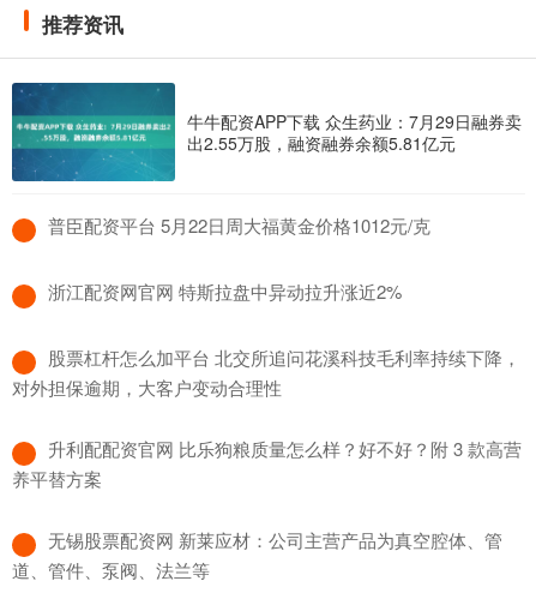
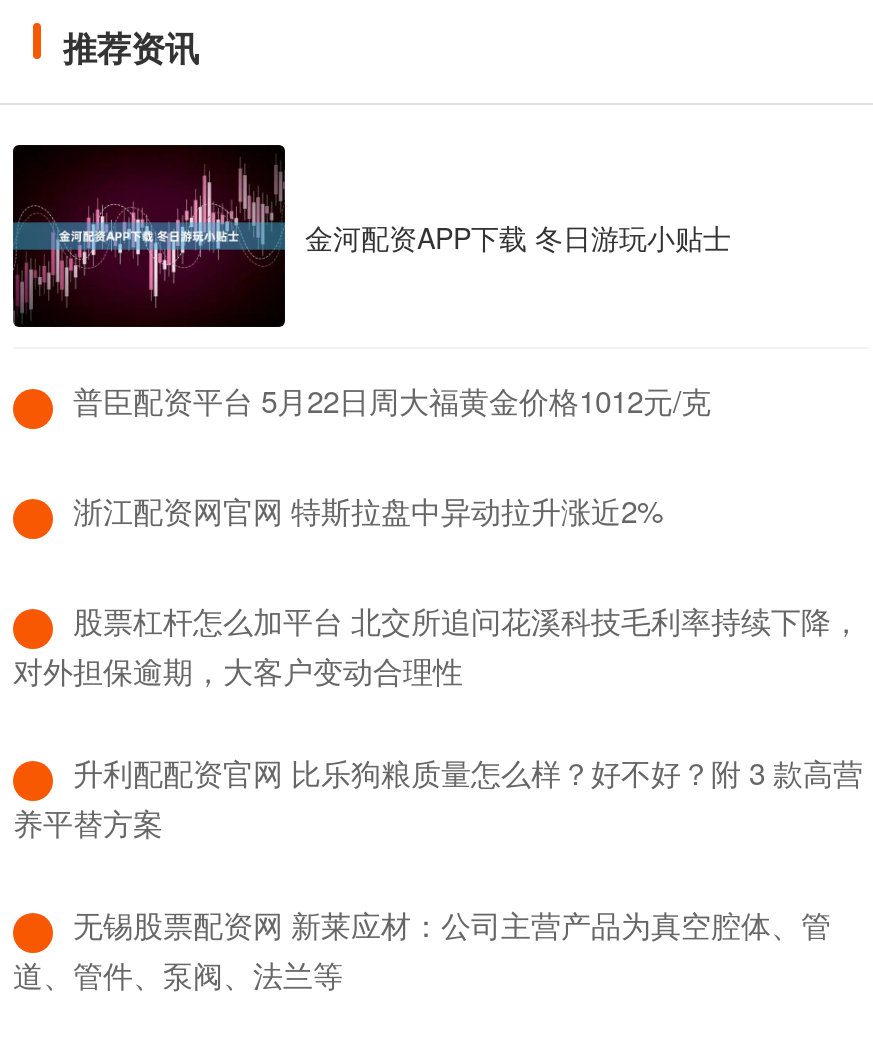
- [image]
- 牛牛配资APP下载 众生药业：7月29日融券卖
- 出2.55万股，融资融券余额5.81亿元
+ [image]
+ 金河配资APP下载 冬日游玩小贴士
